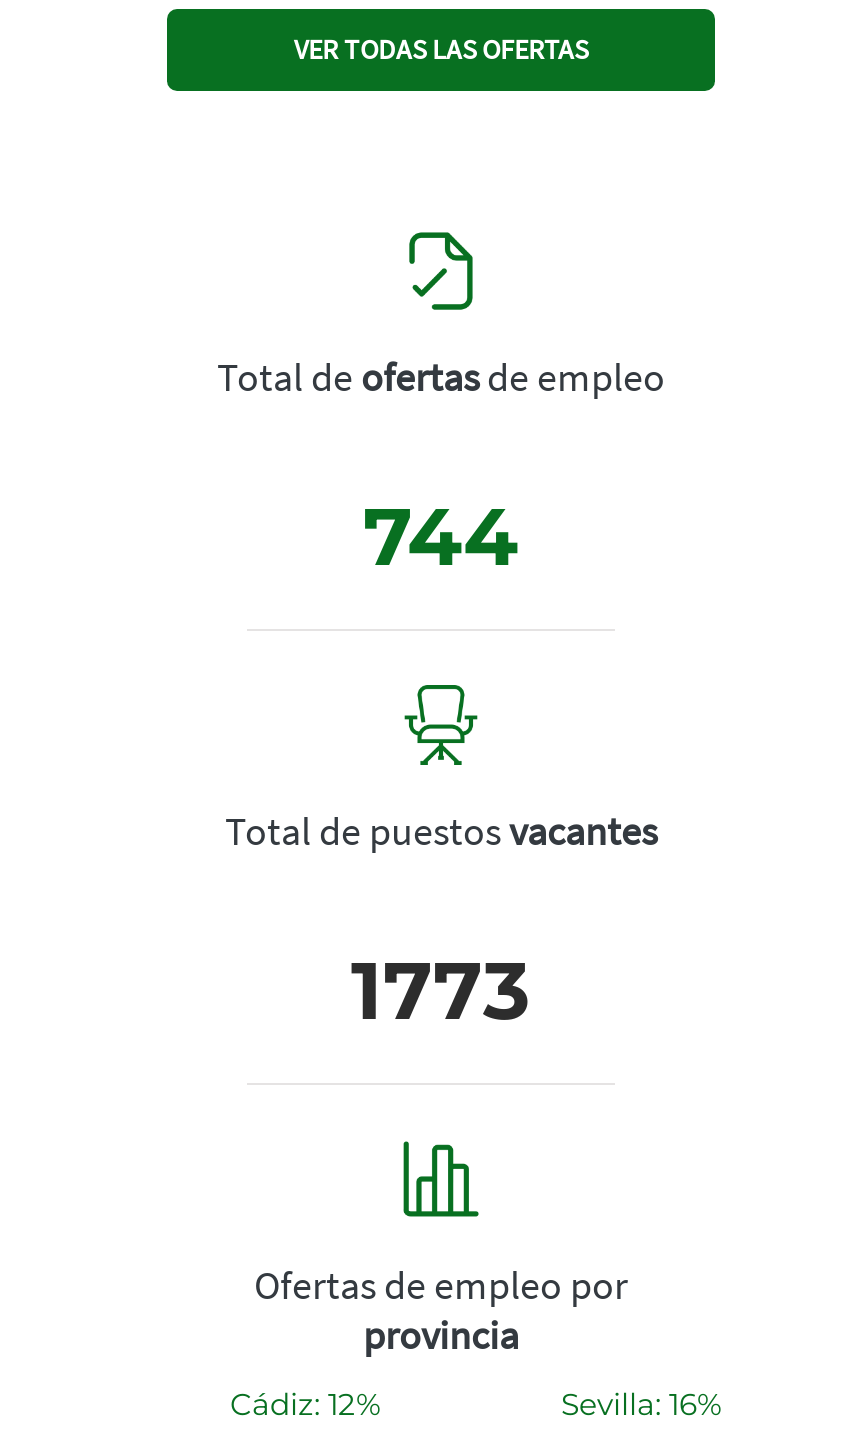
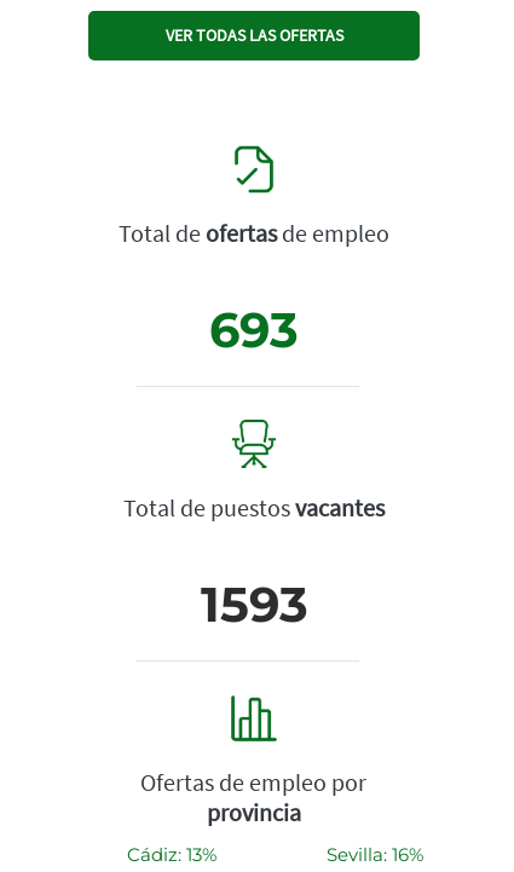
- 744
+ 693

- 1773
+ 1593

- Cádiz: 12%
+ Cádiz: 13%
